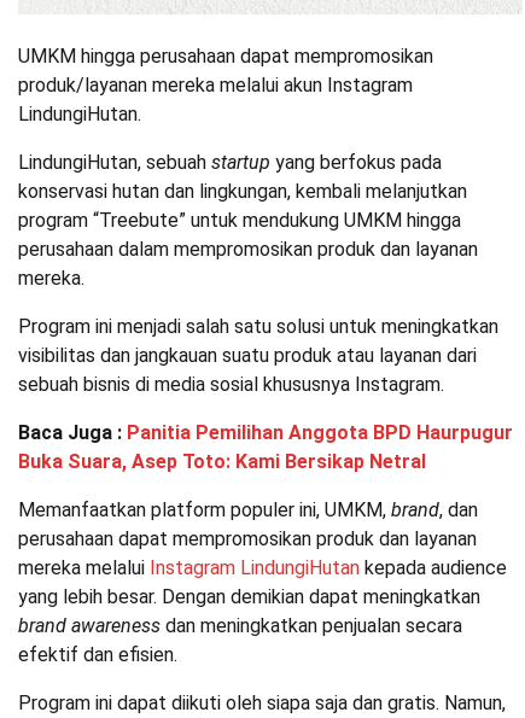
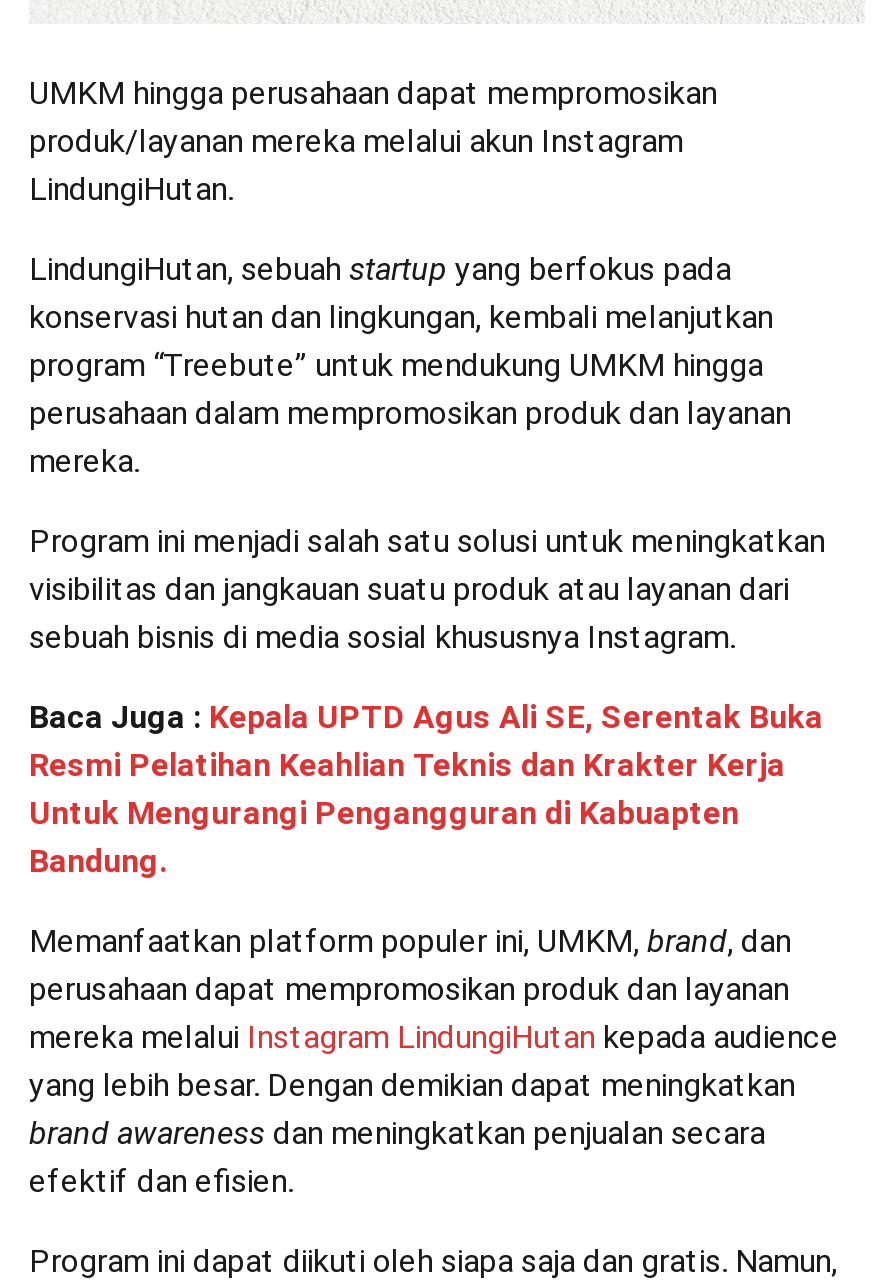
- Baca Juga : Panitia Pemilihan Anggota BPD Haurpugur
- Buka Suara, Asep Toto: Kami Bersikap Netral
+ Baca Juga : Kepala UPTD Agus Ali SE, Serentak Buka
+ Resmi Pelatihan Keahlian Teknis dan Krakter Kerja
+ Untuk Mengurangi Pengangguran di Kabuapten
+ Bandung.
